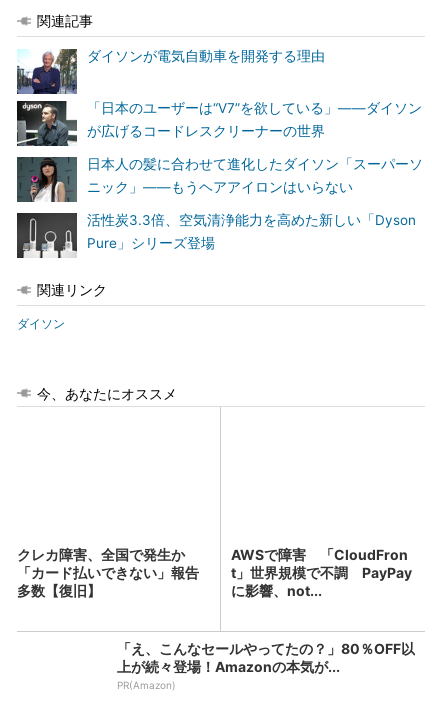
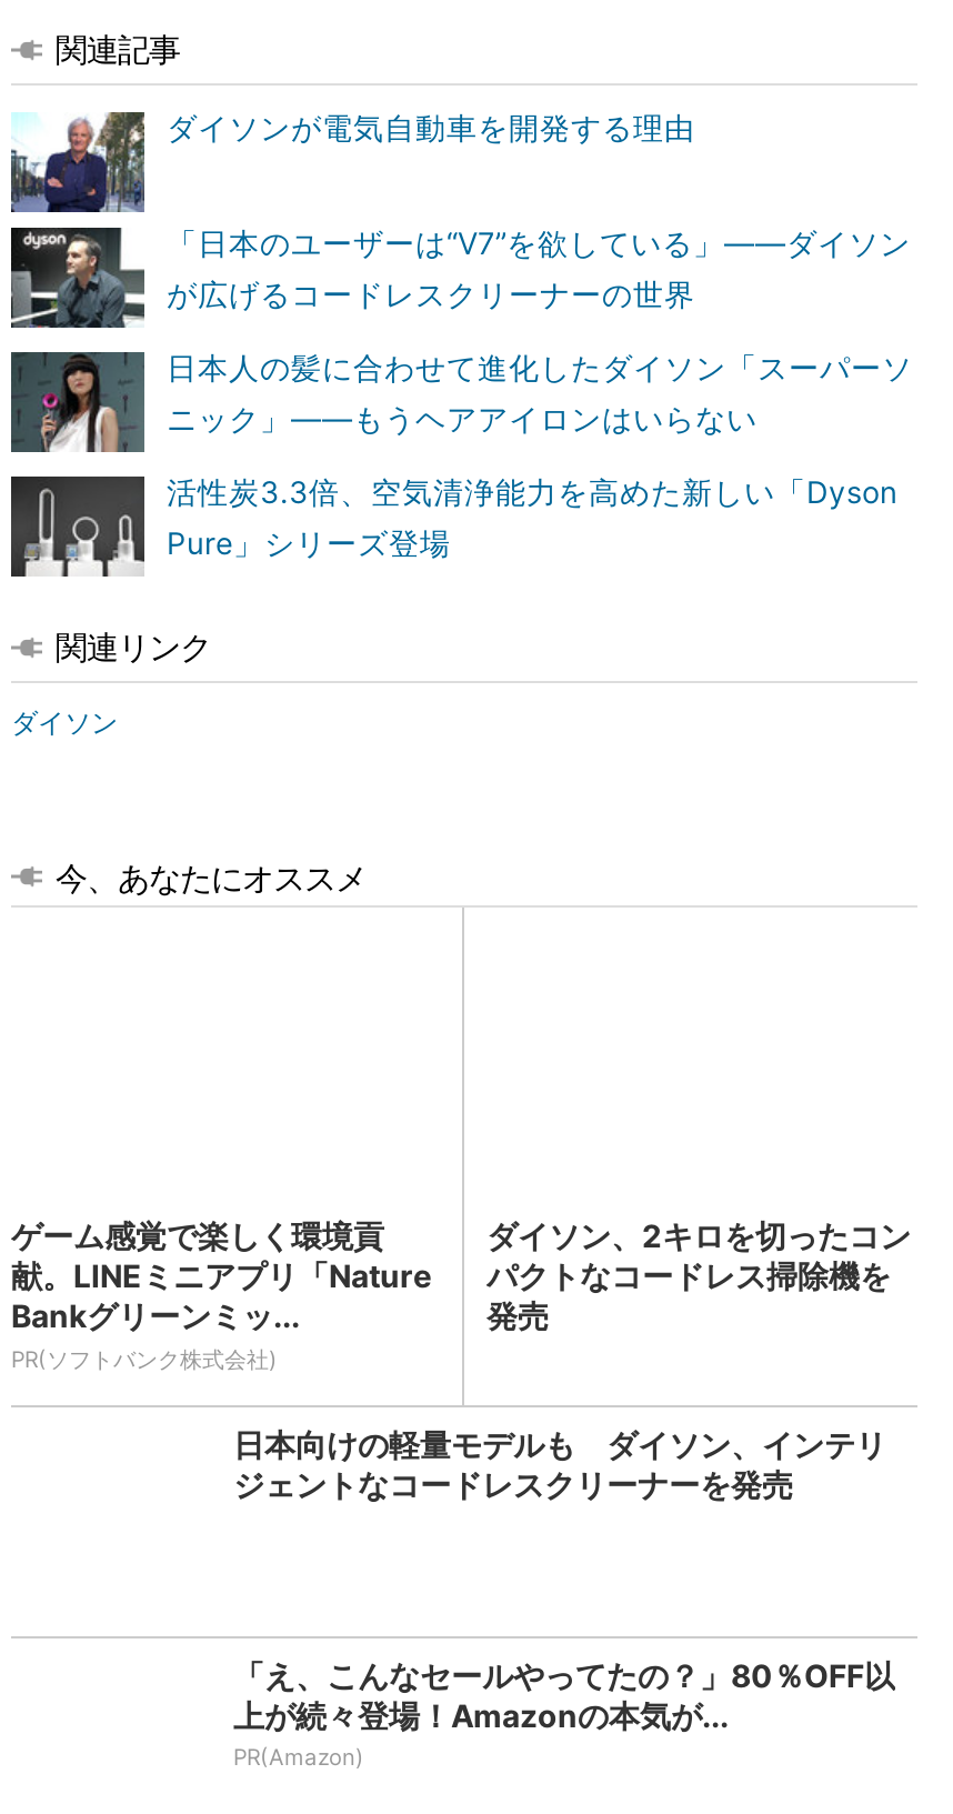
- クレカ障害、全国で発生か
- 「カード払いできない」報告
- 多数【復旧】
+ ゲーム感覚で楽しく環境貢
+ 献。LINEミニアプリ「Nature
+ Bankグリーンミッ...
+ PR(ソフトバンク株式会社)

- AWSで障害 「CloudFron
- t」世界規模で不調 PayPay
- に影響、not...
+ ダイソン、2キロを切ったコン
+ パクトなコードレス掃除機を
+ 発売
+ 日本向けの軽量モデルも ダイソン、インテリ
+ ジェントなコードレスクリーナーを発売
